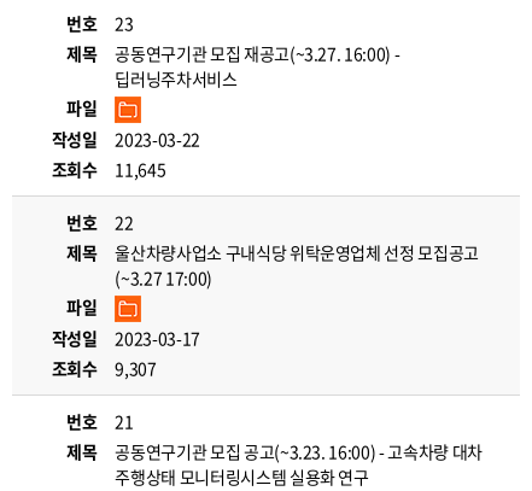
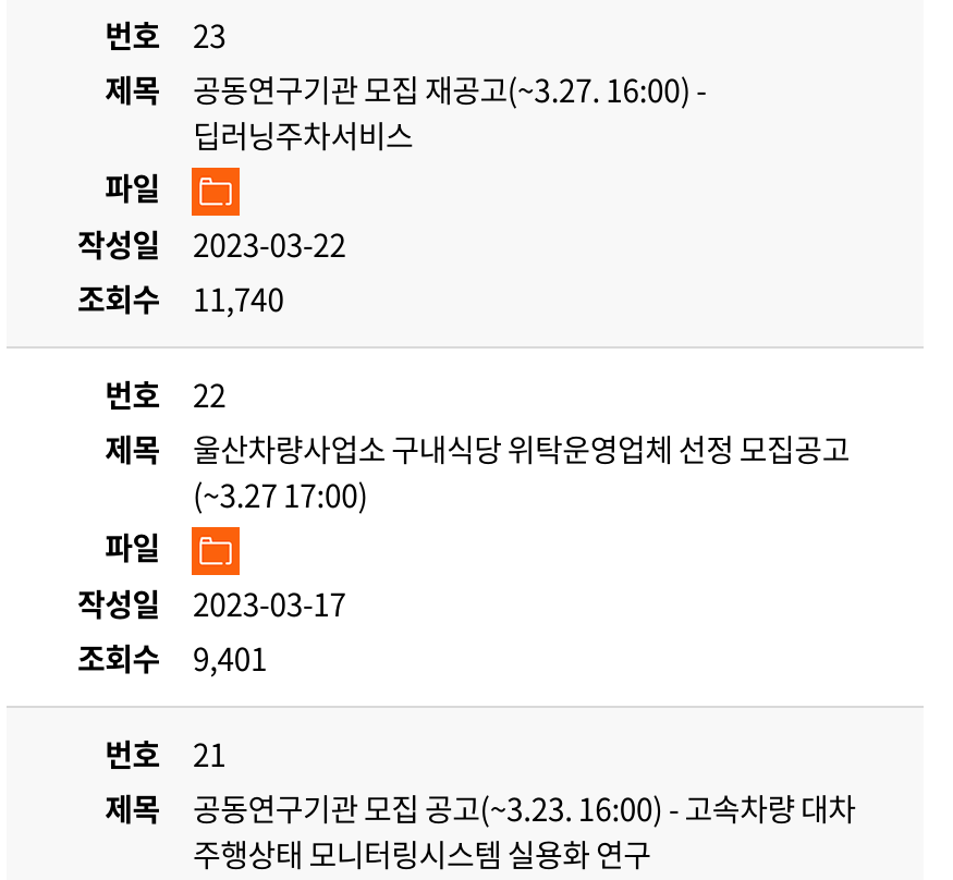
- 조회수 11,645
+ 조회수 11,740

- 조회수 9,307
+ 조회수 9,401
